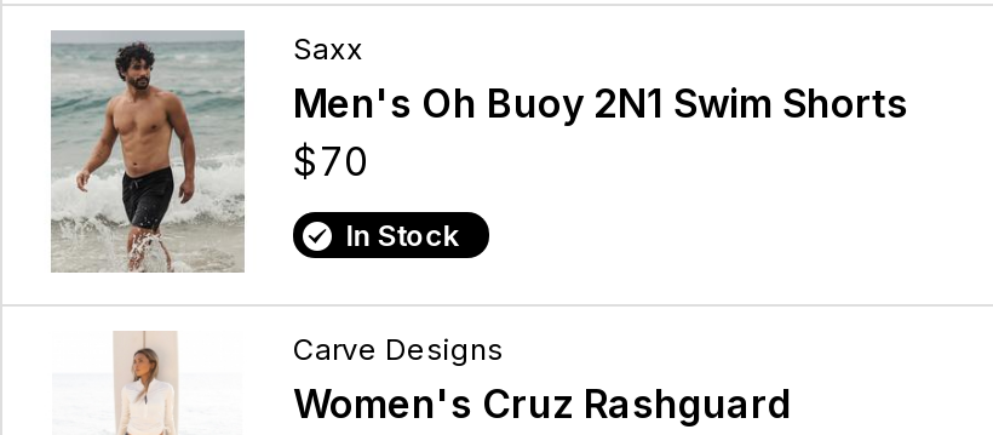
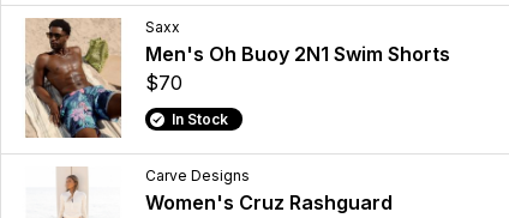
- [image]
+ [image]
